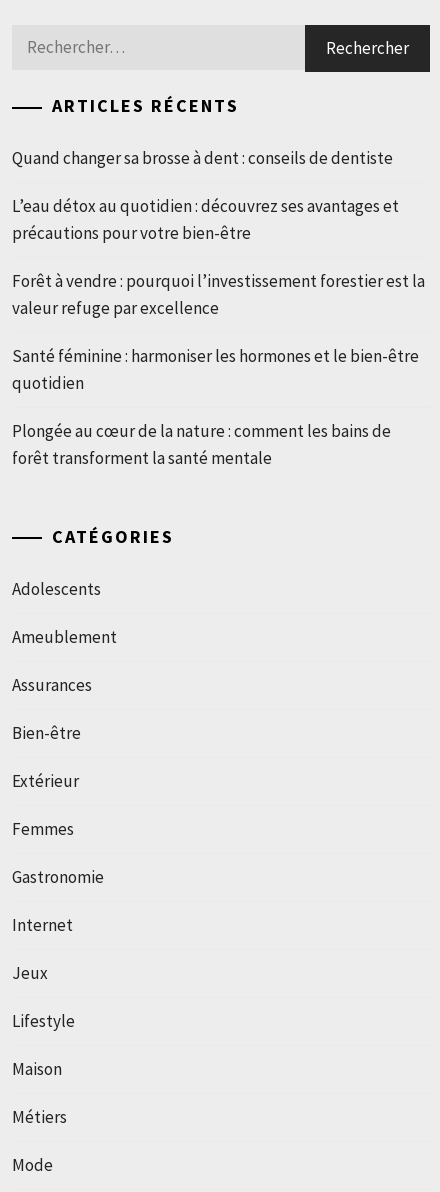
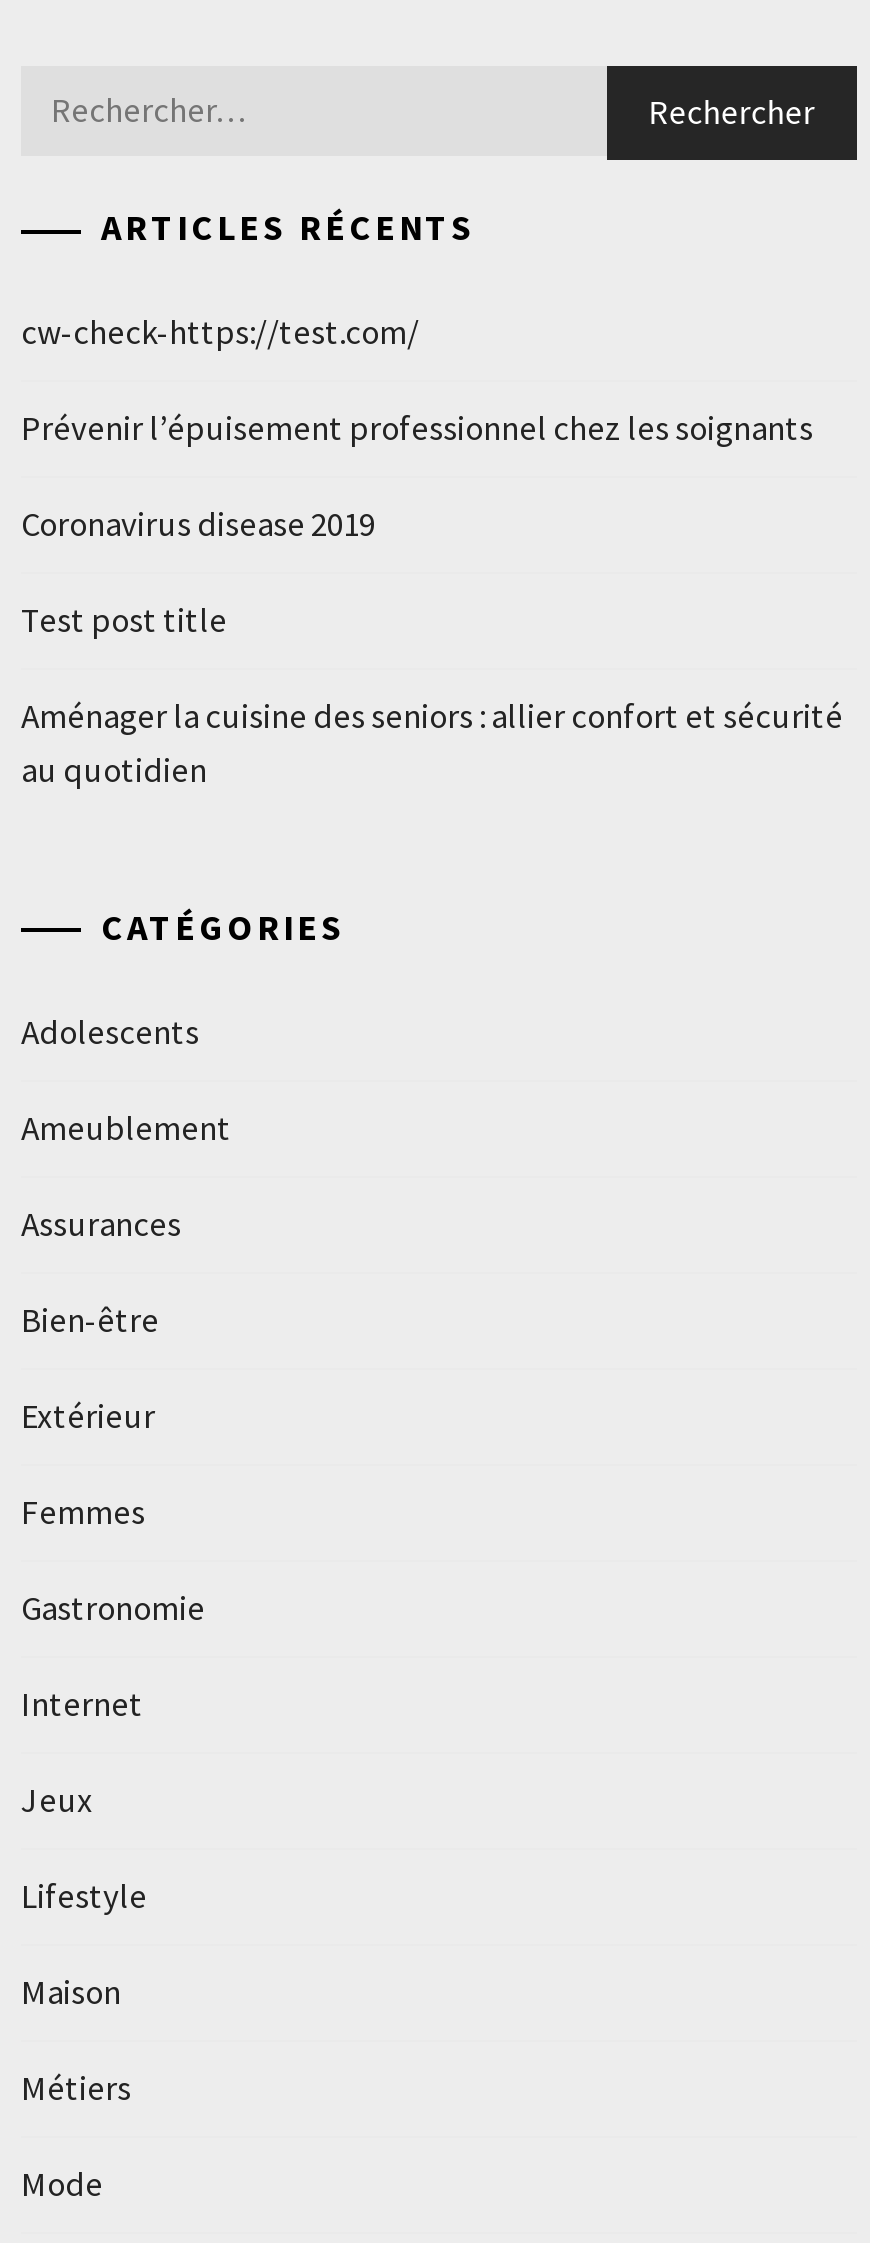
- Quand changer sa brosse à dent : conseils de dentiste
+ cw-check-https://test.com/

- L’eau détox au quotidien : découvrez ses avantages et
- précautions pour votre bien-être
+ Prévenir l’épuisement professionnel chez les soignants

- Forêt à vendre : pourquoi l’investissement forestier est la
- valeur refuge par excellence
+ Coronavirus disease 2019

- Santé féminine : harmoniser les hormones et le bien-être
- quotidien
+ Test post title

- Plongée au cœur de la nature : comment les bains de
- forêt transforment la santé mentale
+ Aménager la cuisine des seniors : allier confort et sécurité
+ au quotidien
